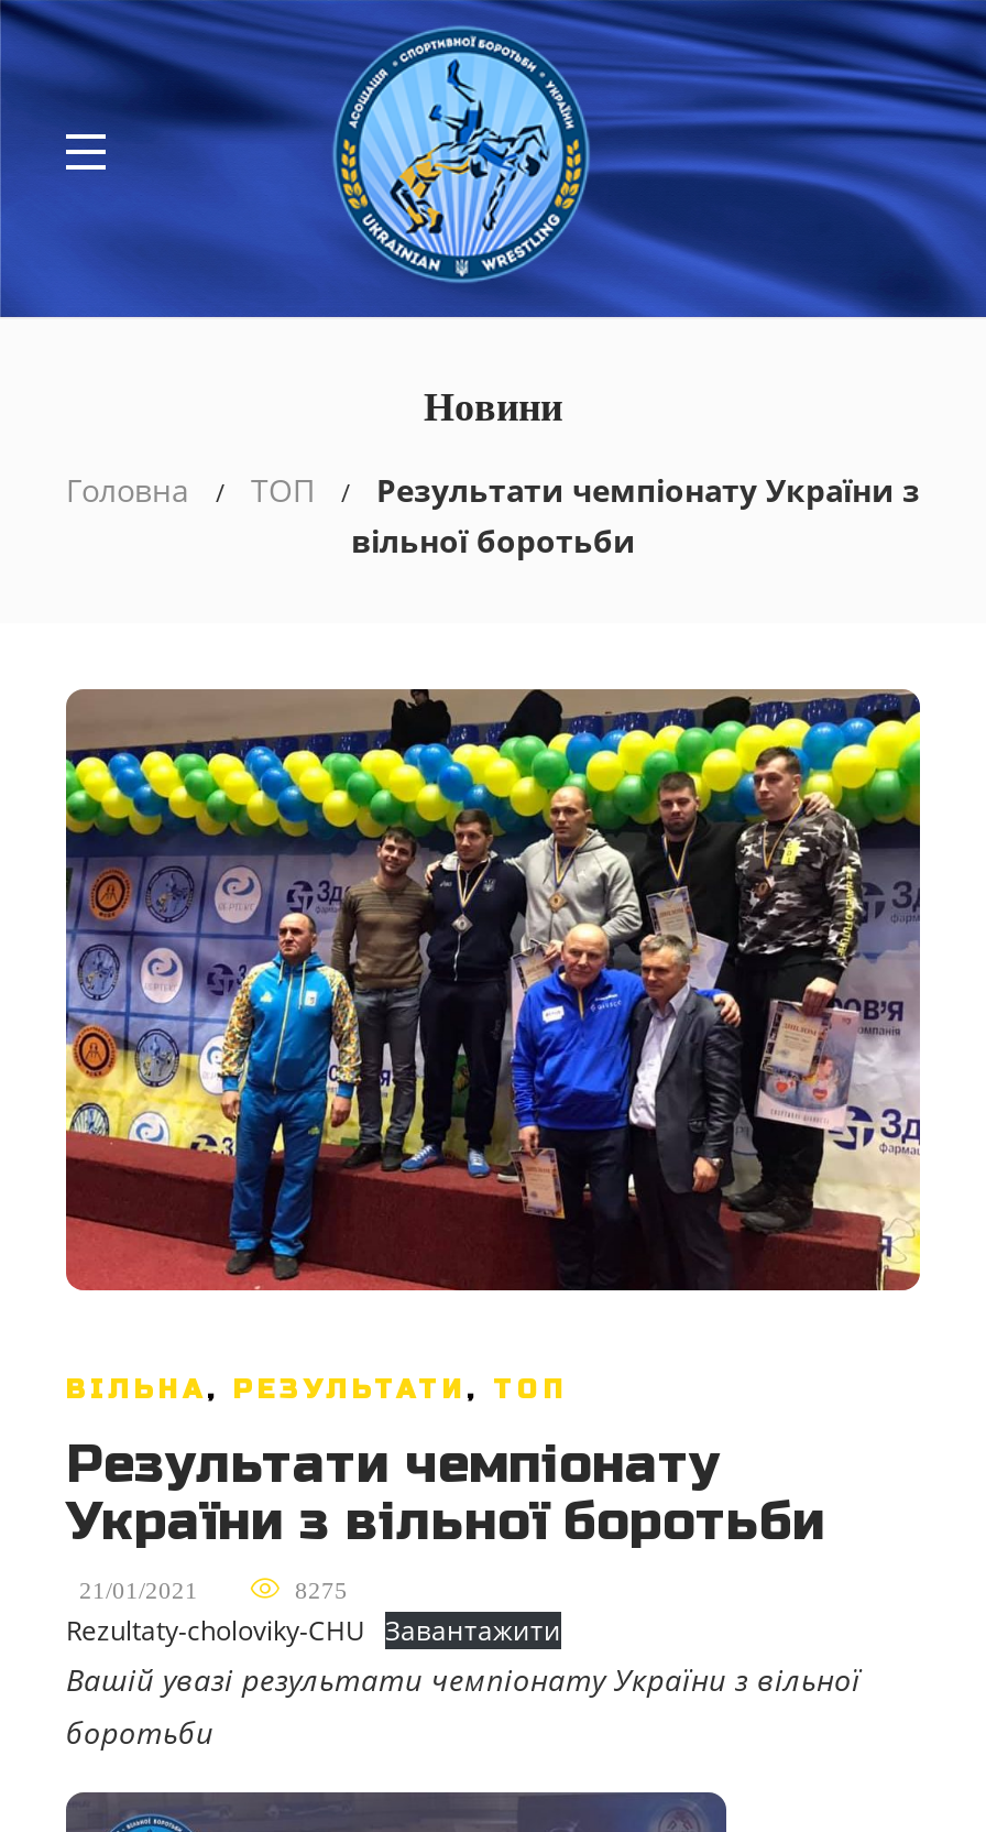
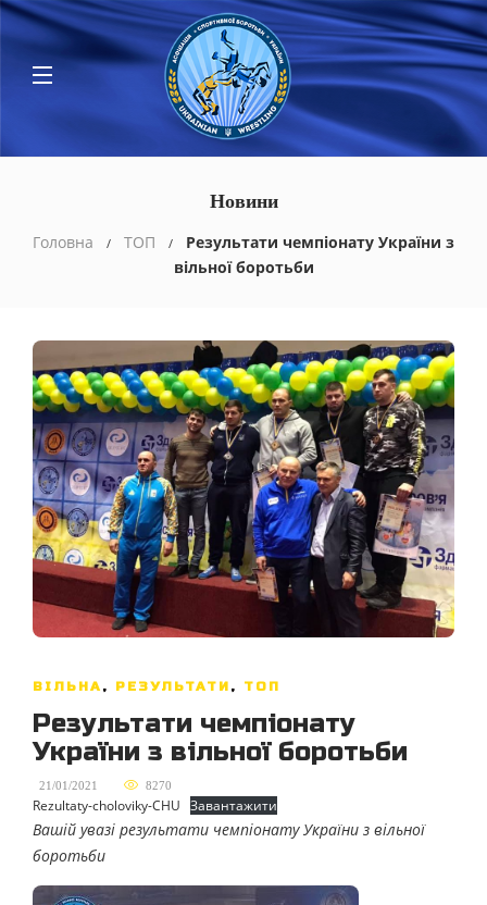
- 8275
+ 8270
